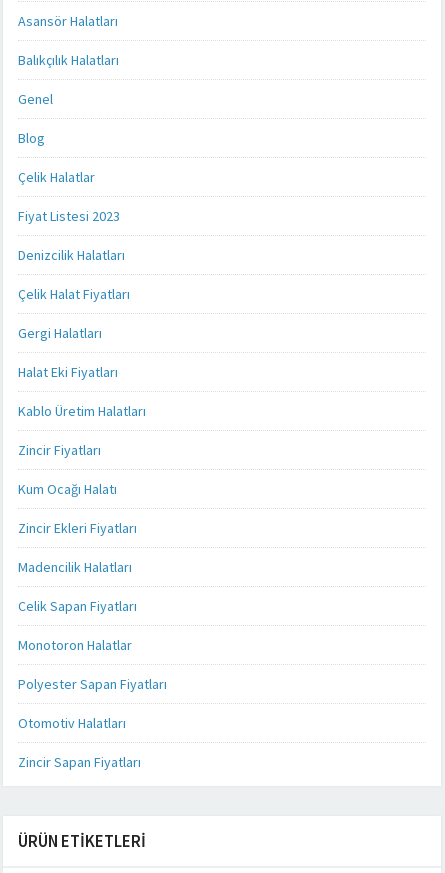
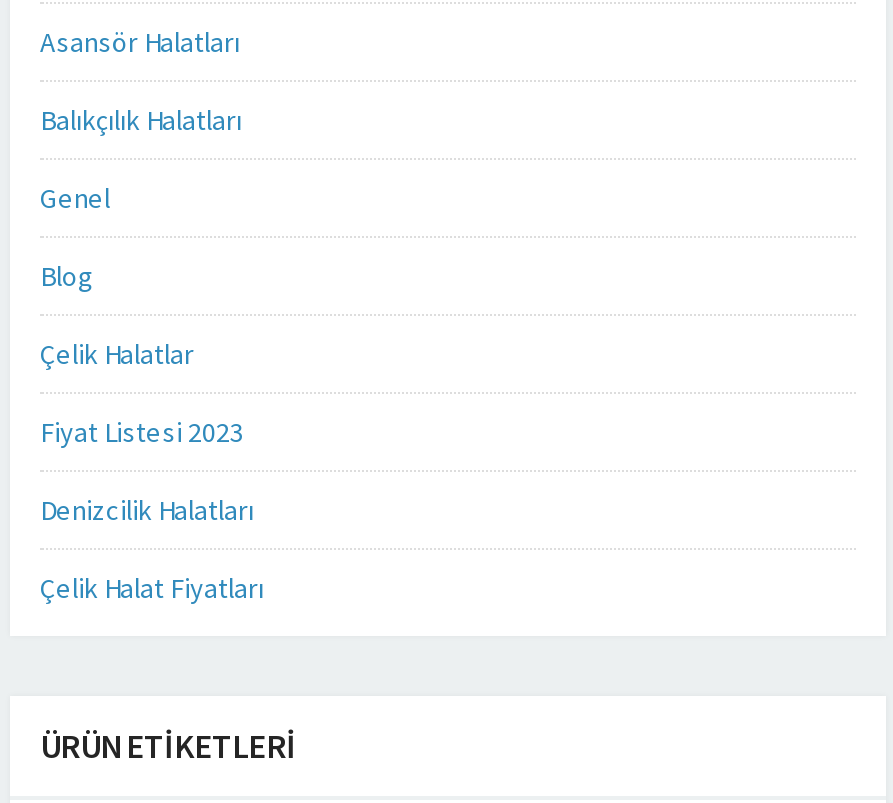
- Gergi Halatları
- Halat Eki Fiyatları
- Kablo Üretim Halatları
- Zincir Fiyatları
- Kum Ocağı Halatı
- Zincir Ekleri Fiyatları
- Madencilik Halatları
- Celik Sapan Fiyatları
- Monotoron Halatlar
- Polyester Sapan Fiyatları
- Otomotiv Halatları
- Zincir Sapan Fiyatları
